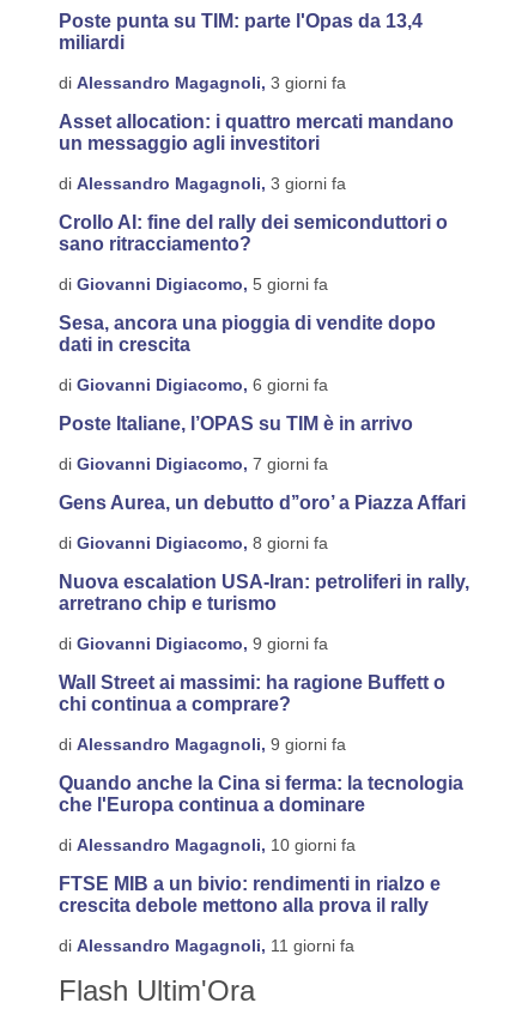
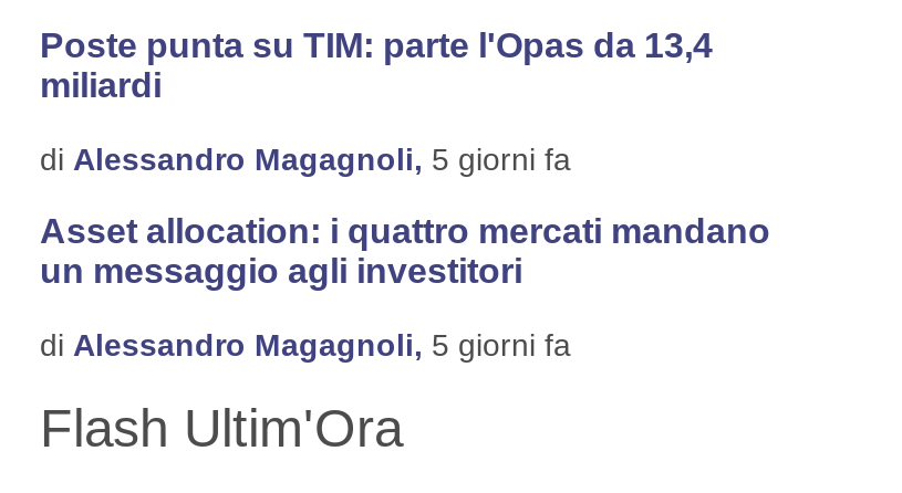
- di Alessandro Magagnoli, 3 giorni fa
+ di Alessandro Magagnoli, 5 giorni fa

- di Alessandro Magagnoli, 3 giorni fa
- Crollo AI: fine del rally dei semiconduttori o
- sano ritracciamento?
- di Giovanni Digiacomo, 5 giorni fa
- Sesa, ancora una pioggia di vendite dopo
- dati in crescita
- di Giovanni Digiacomo, 6 giorni fa
- Poste Italiane, l’OPAS su TIM è in arrivo
- di Giovanni Digiacomo, 7 giorni fa
- Gens Aurea, un debutto d’’oro’ a Piazza Affari
- di Giovanni Digiacomo, 8 giorni fa
- Nuova escalation USA-Iran: petroliferi in rally,
- arretrano chip e turismo
- di Giovanni Digiacomo, 9 giorni fa
- Wall Street ai massimi: ha ragione Buffett o
- chi continua a comprare?
- di Alessandro Magagnoli, 9 giorni fa
- Quando anche la Cina si ferma: la tecnologia
- che l'Europa continua a dominare
- di Alessandro Magagnoli, 10 giorni fa
- FTSE MIB a un bivio: rendimenti in rialzo e
- crescita debole mettono alla prova il rally
- di Alessandro Magagnoli, 11 giorni fa
+ di Alessandro Magagnoli, 5 giorni fa
